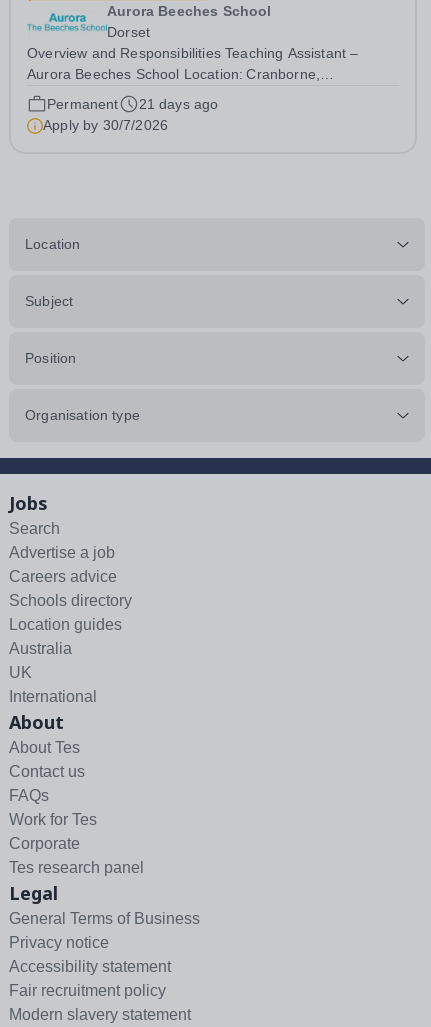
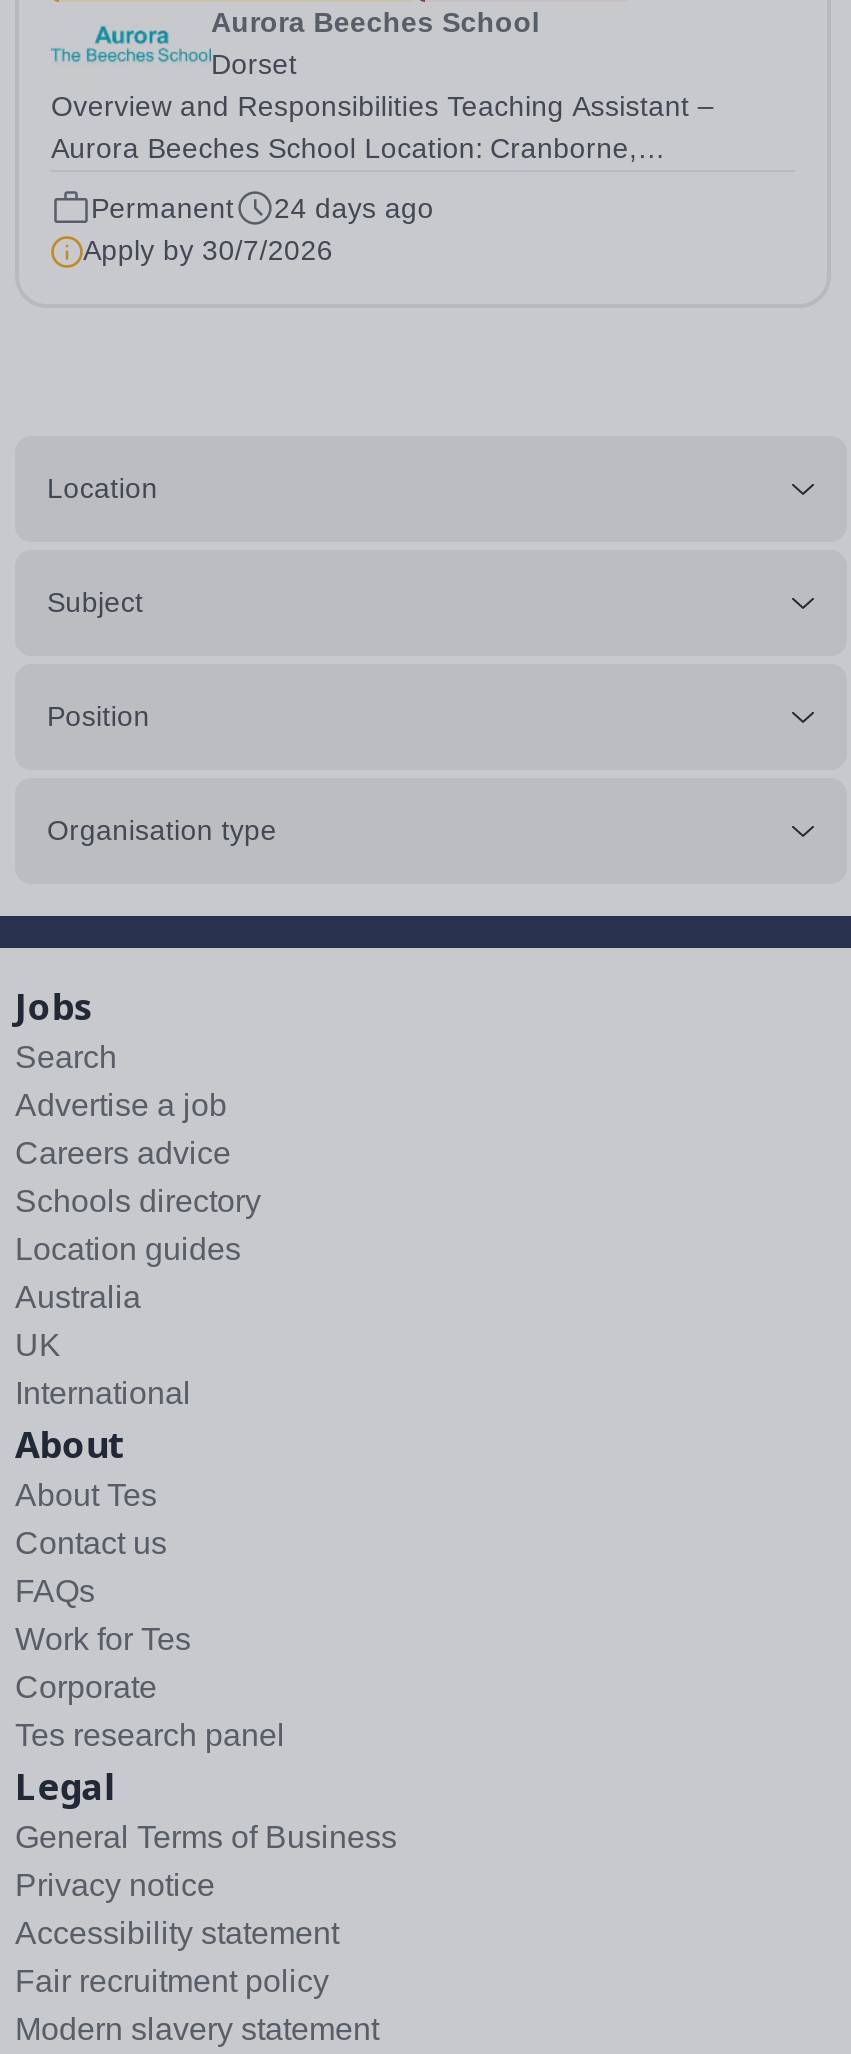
- Permanent 21 days ago
+ Permanent 24 days ago
